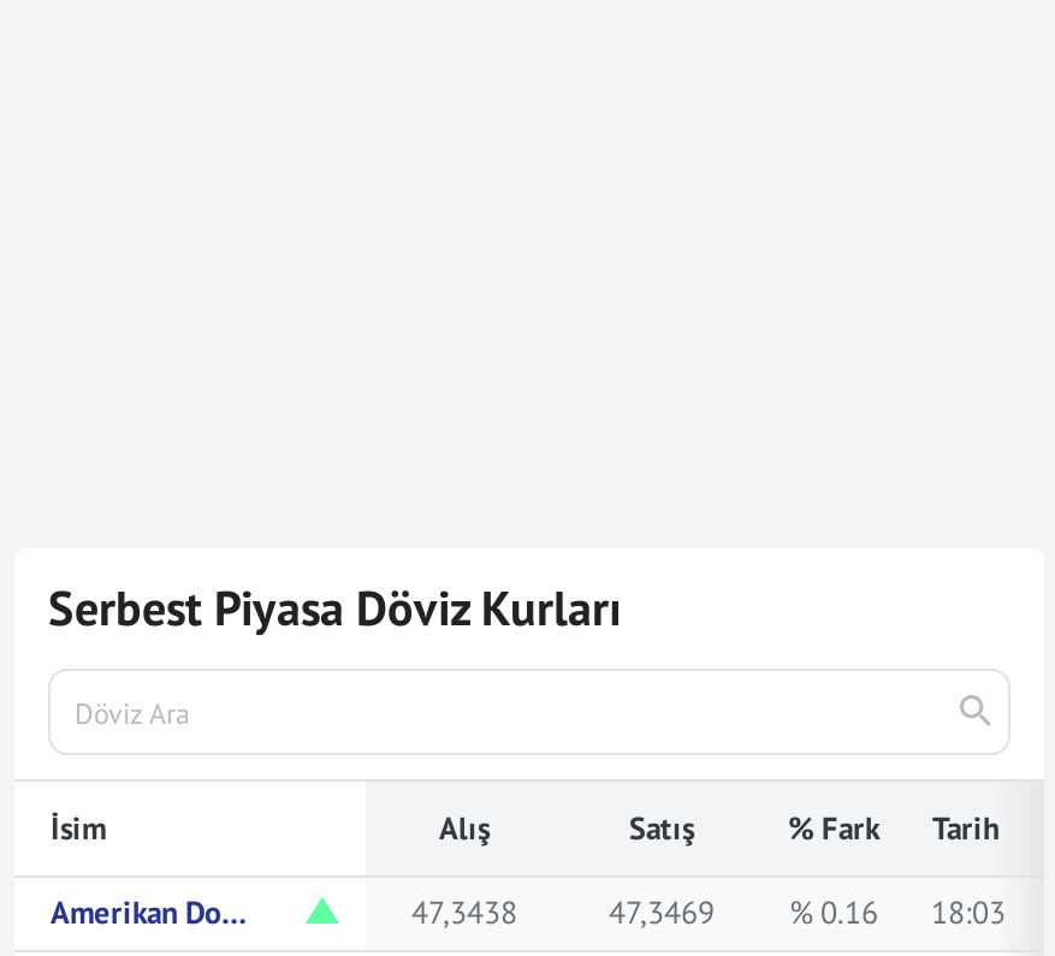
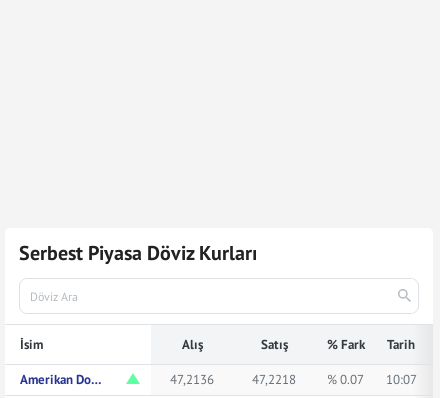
- 47,3438
+ 47,2136

- 47,3469
+ 47,2218

- % 0.16
+ % 0.07

- 18:03
+ 10:07
